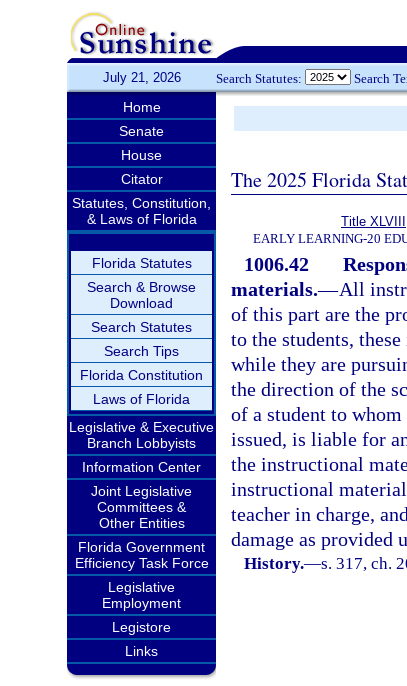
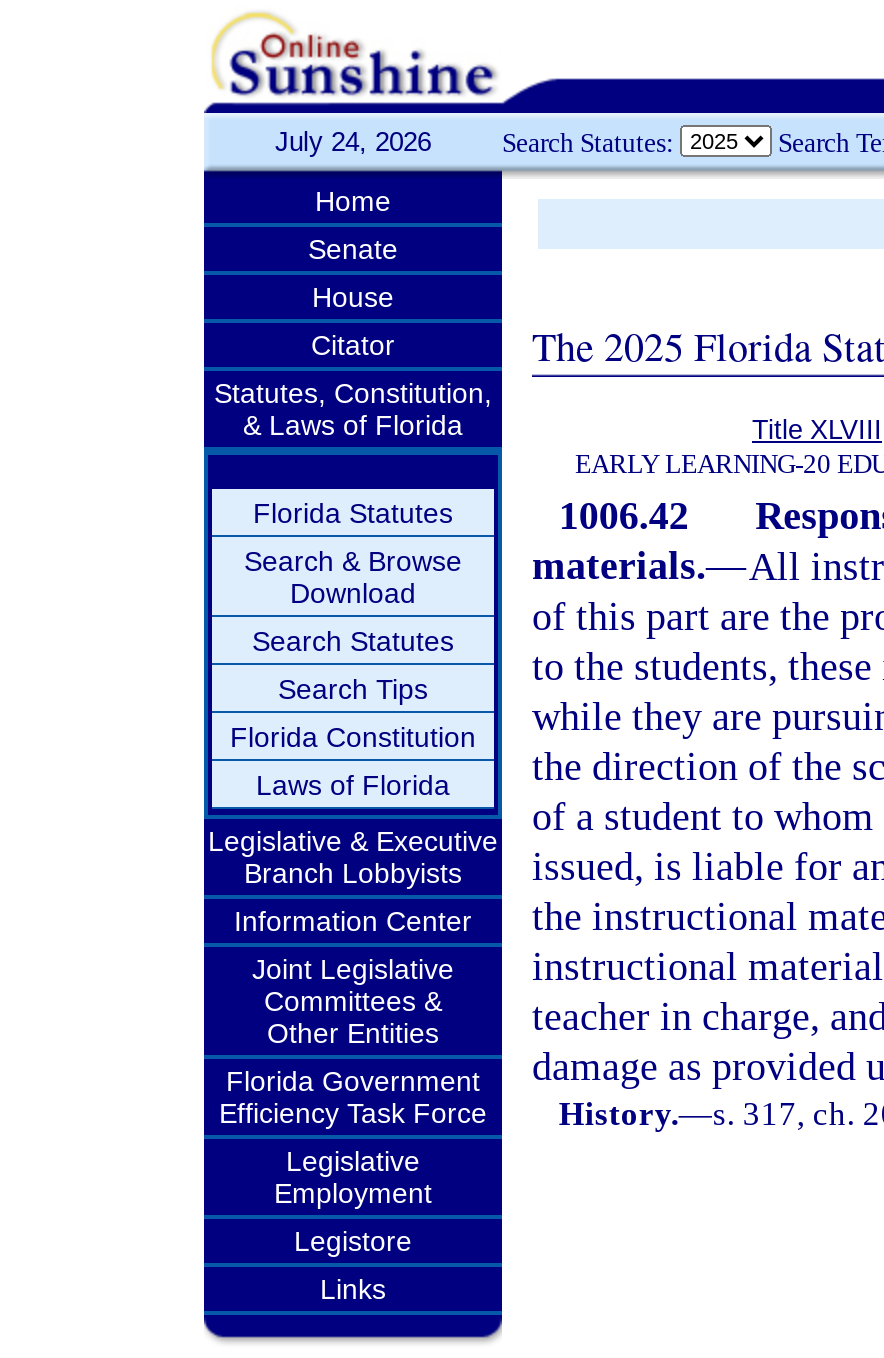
- July 21, 2026
+ July 24, 2026
